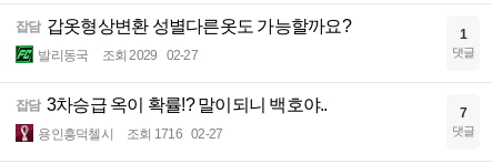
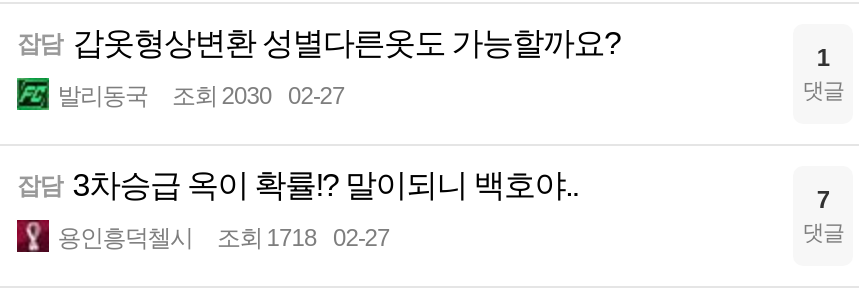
- 발리동국 조회 2029 02-27
+ 발리동국 조회 2030 02-27

- 용인흥덕첼시 조회 1716 02-27
+ 용인흥덕첼시 조회 1718 02-27
